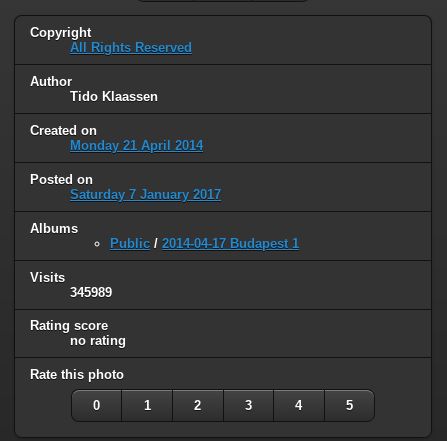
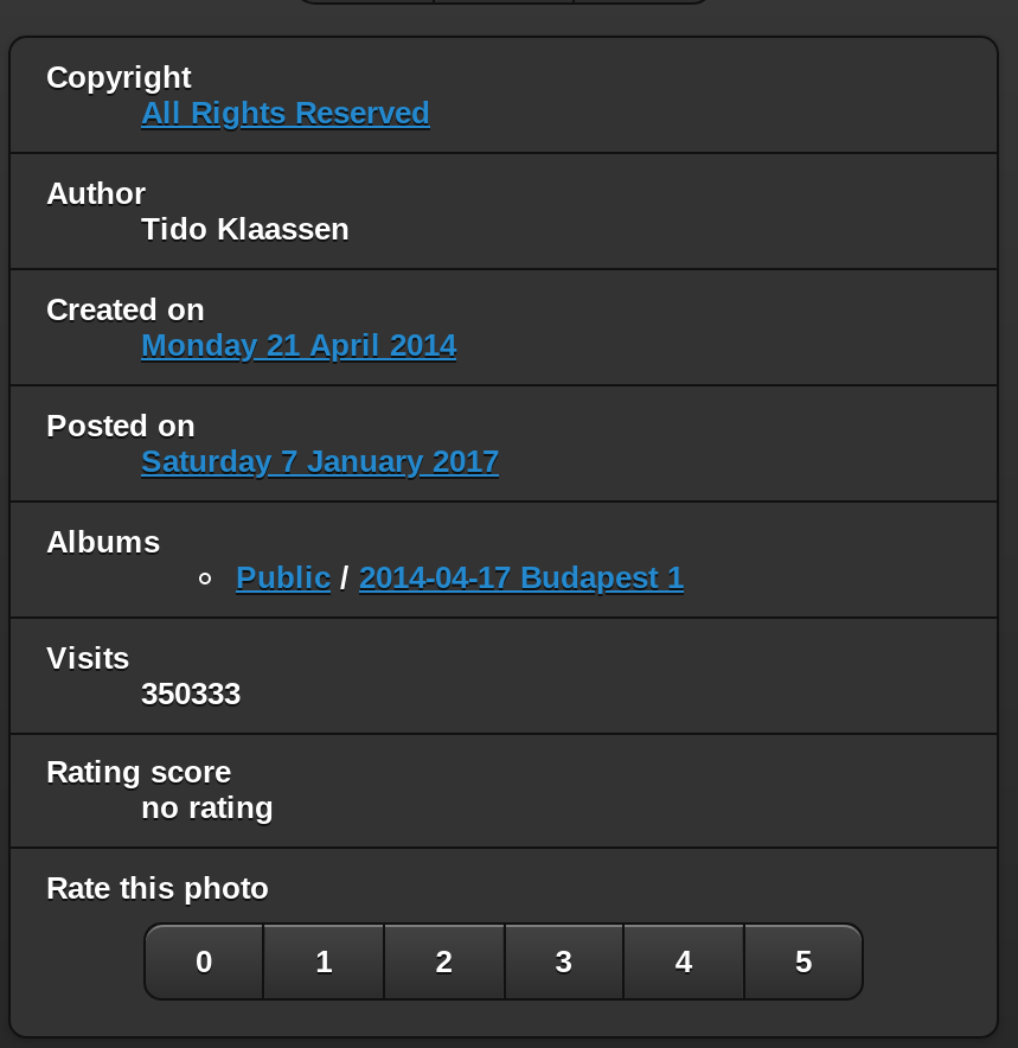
- 345989
+ 350333
